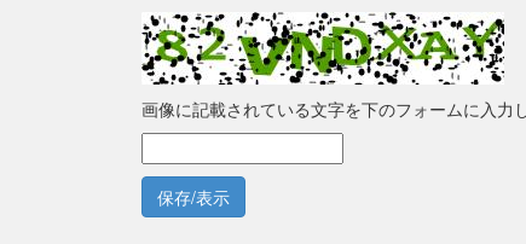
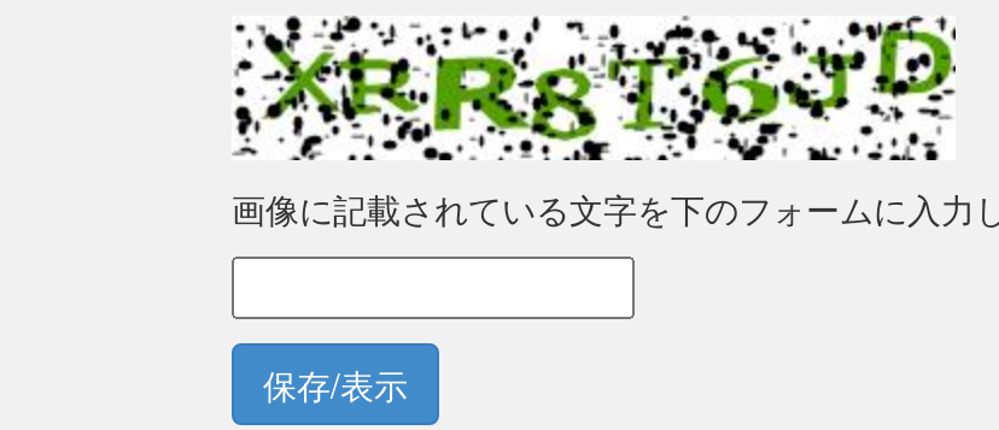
- [image]
+ [image]
